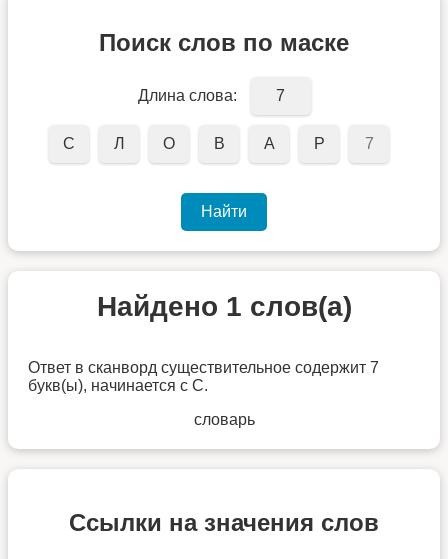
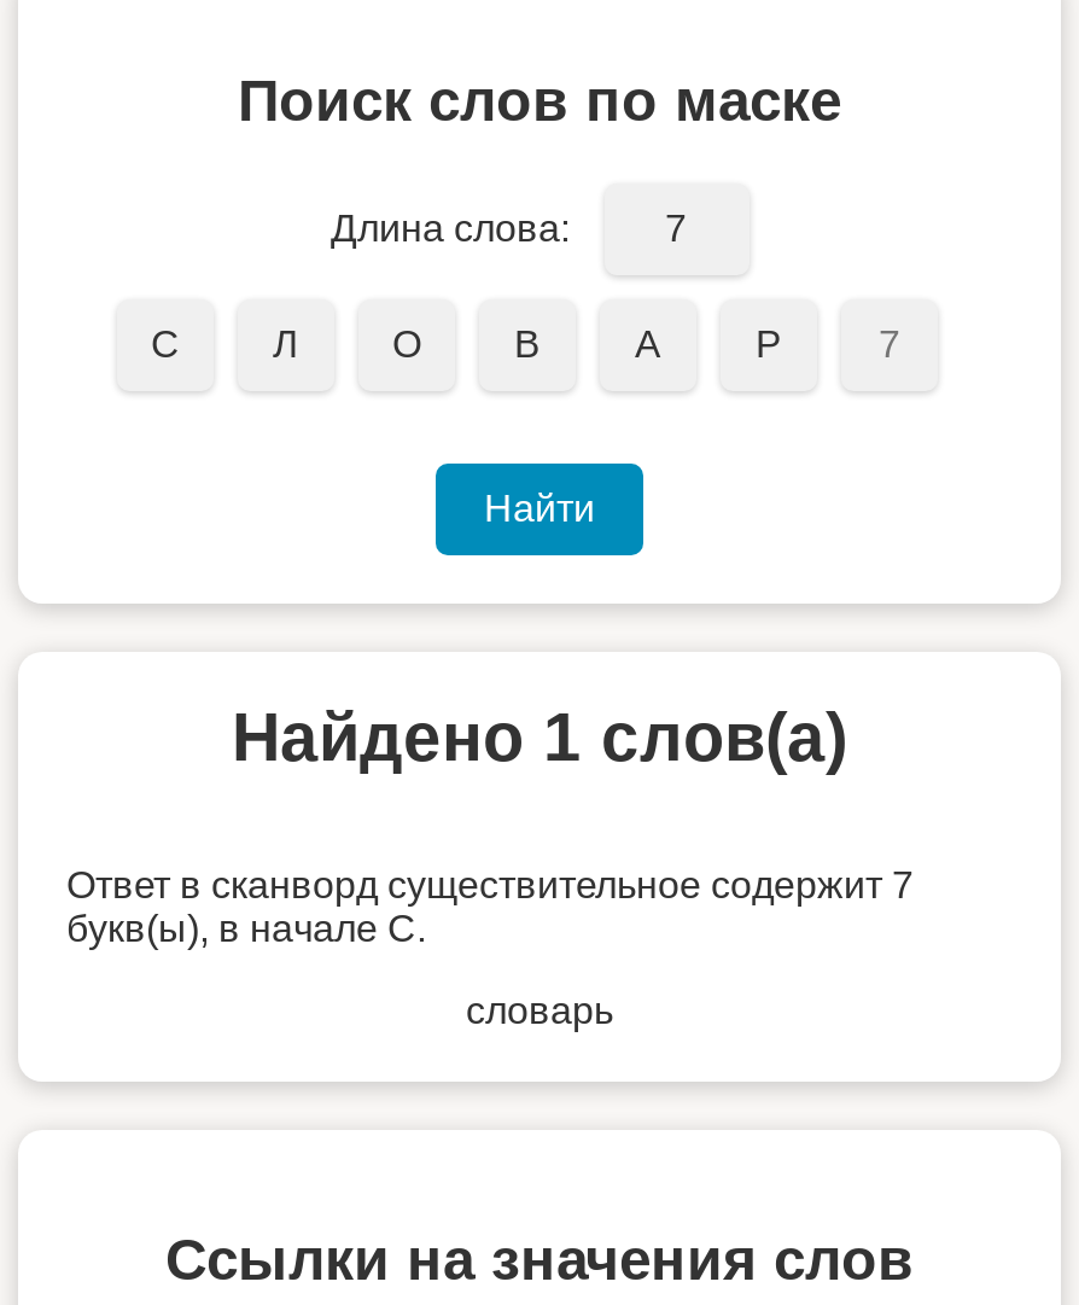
- букв(ы), начинается с С.
+ букв(ы), в начале С.
